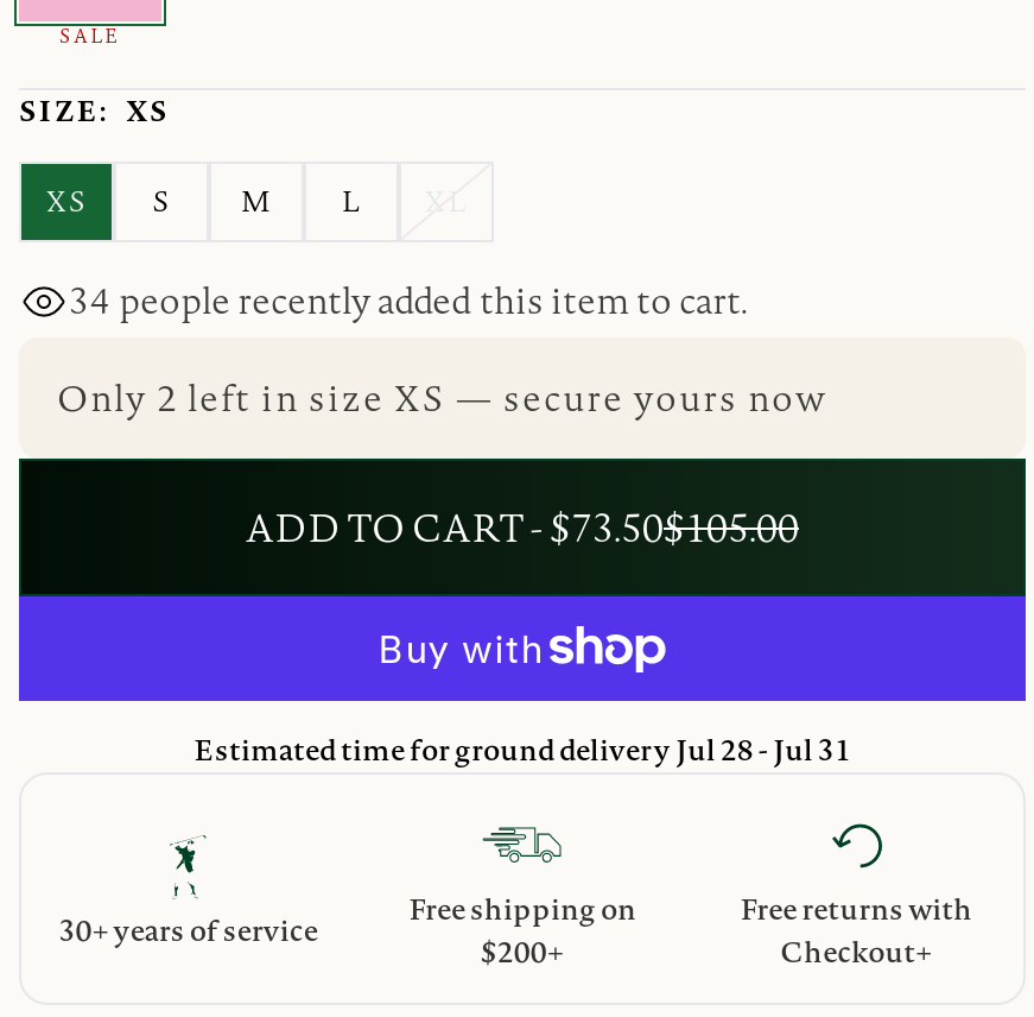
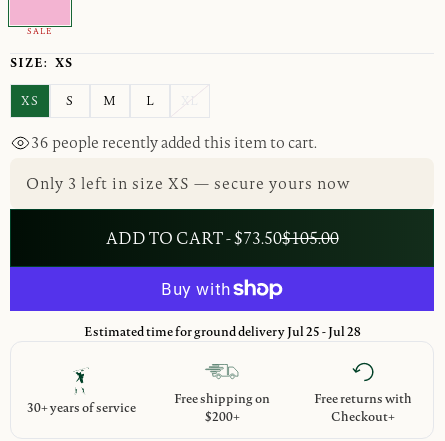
- 34 people recently added this item to cart.
+ 36 people recently added this item to cart.

- Only 2 left in size XS — secure yours now
+ Only 3 left in size XS — secure yours now

- Estimated time for ground delivery Jul 28 - Jul 31
+ Estimated time for ground delivery Jul 25 - Jul 28
